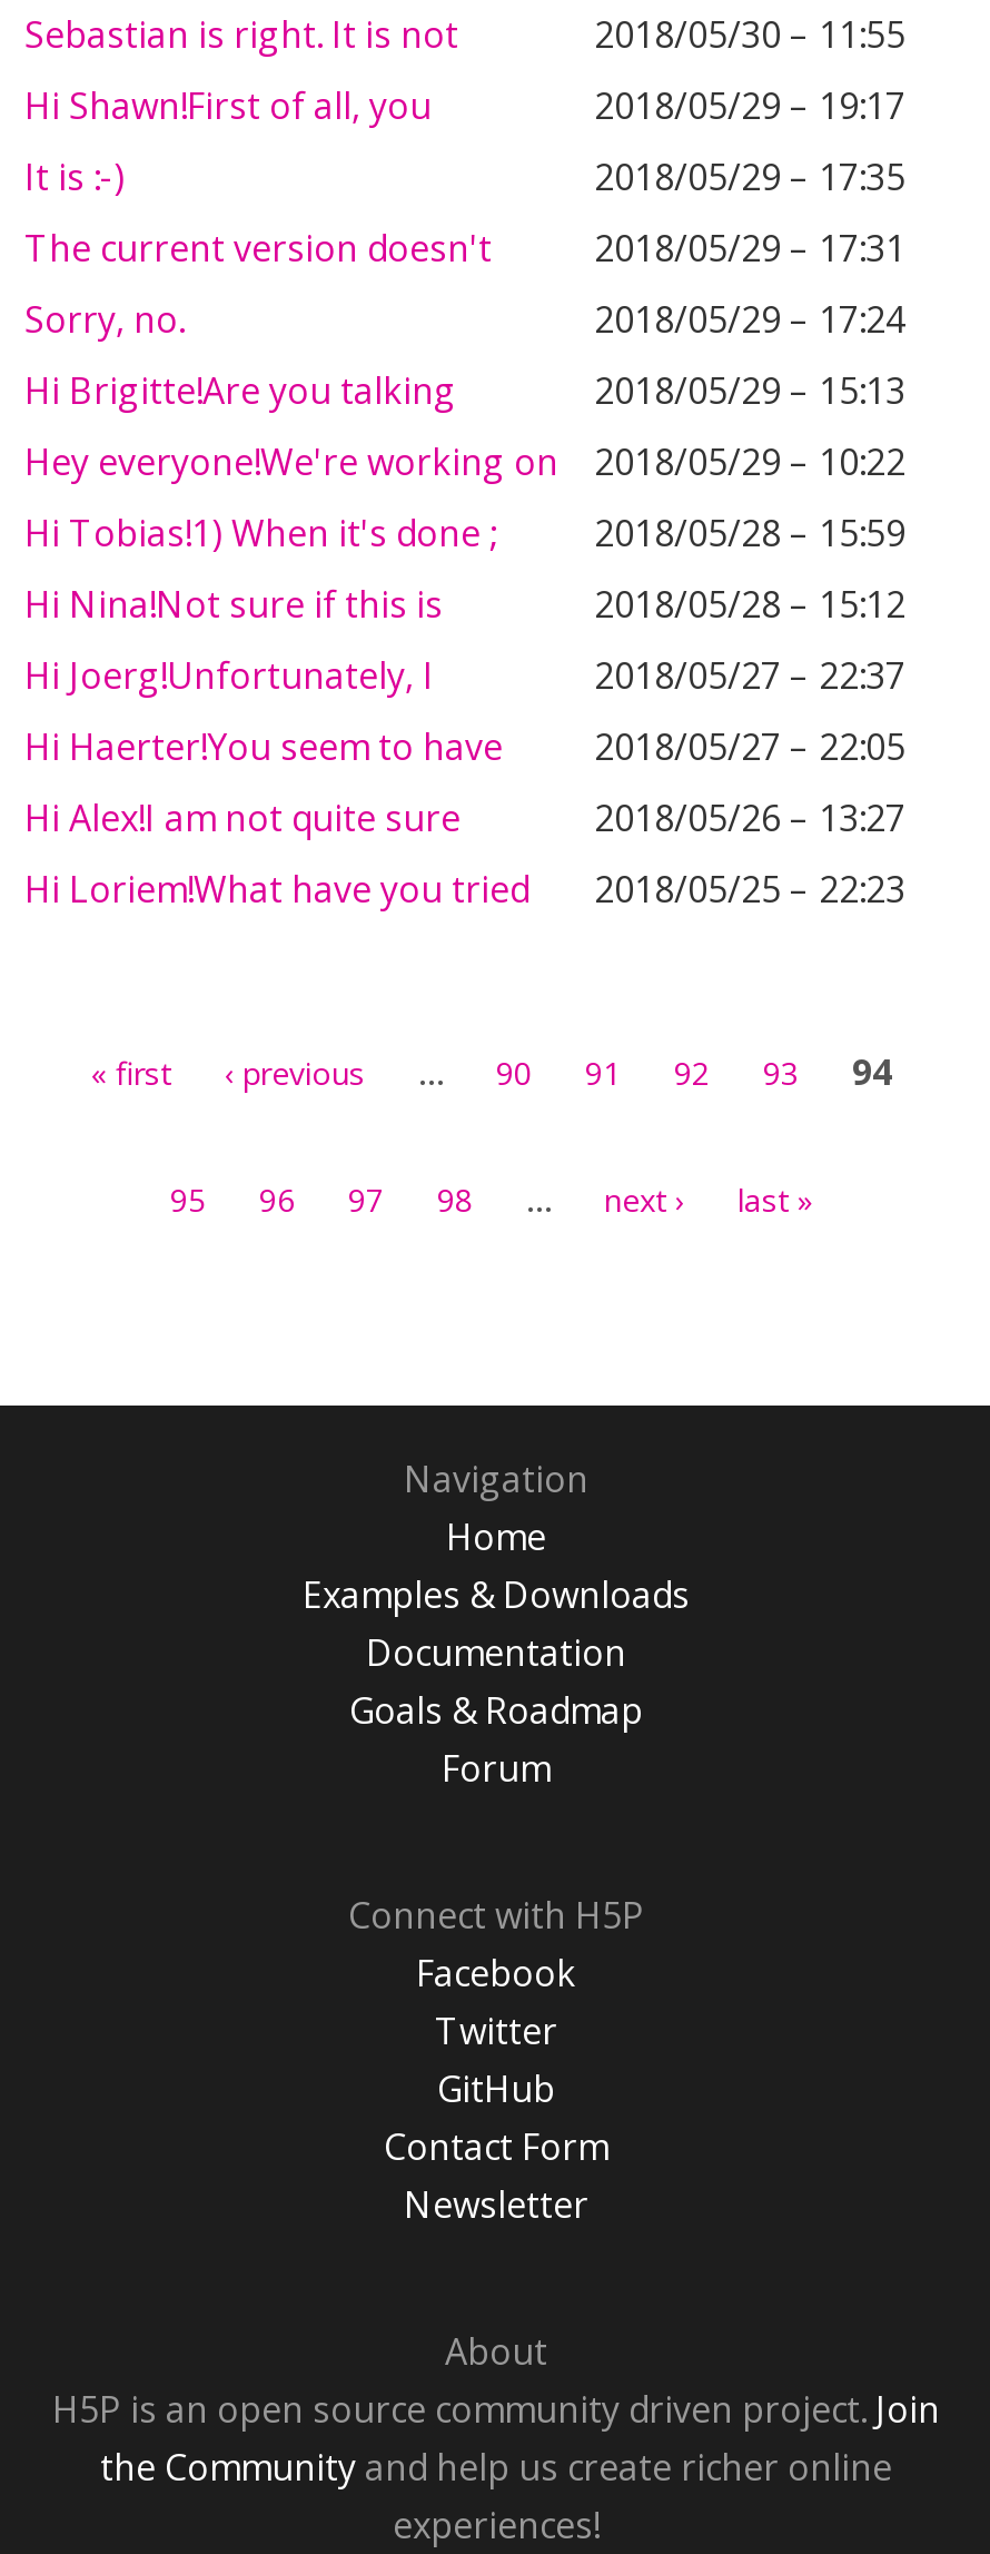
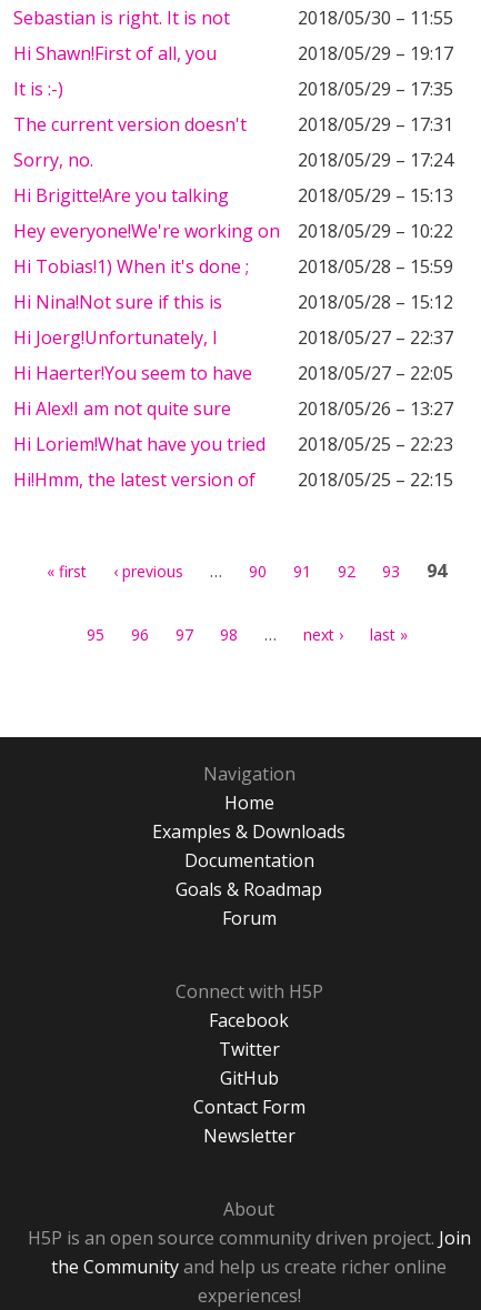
+ Hi!Hmm, the latest version of
+ 2018/05/25 – 22:15
